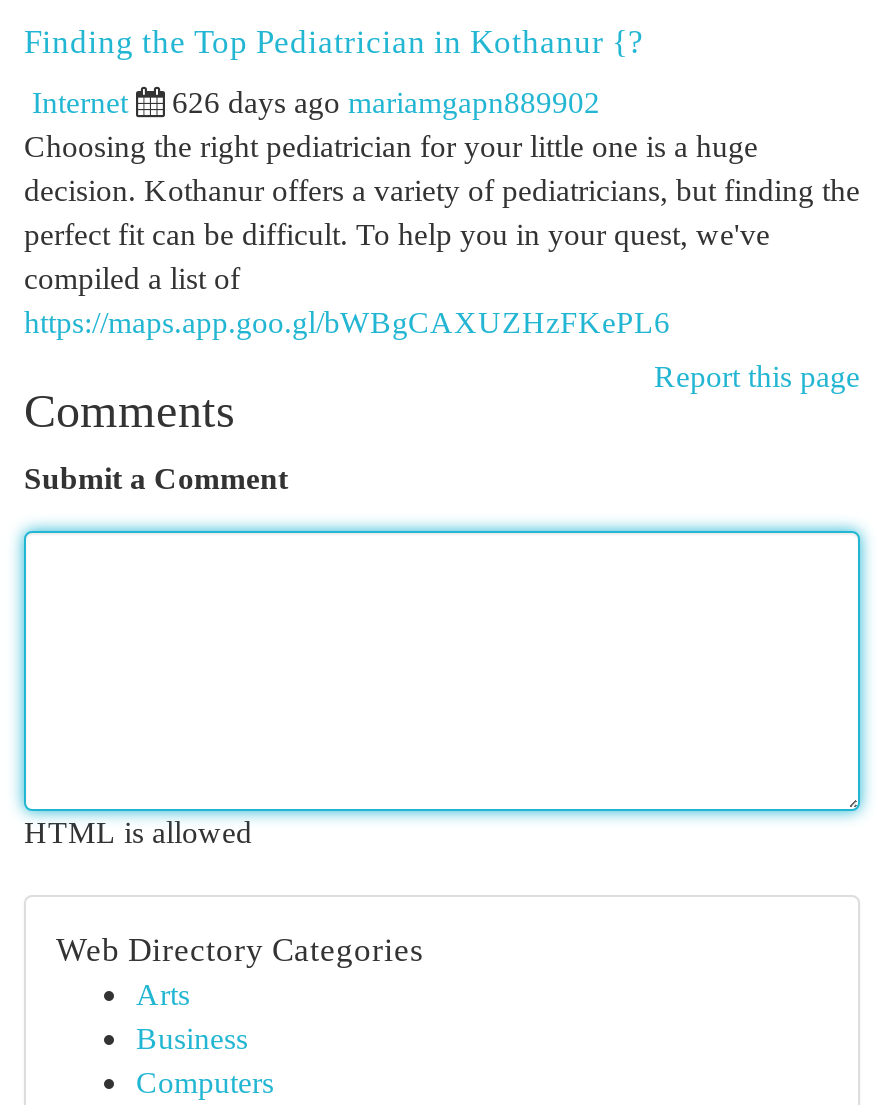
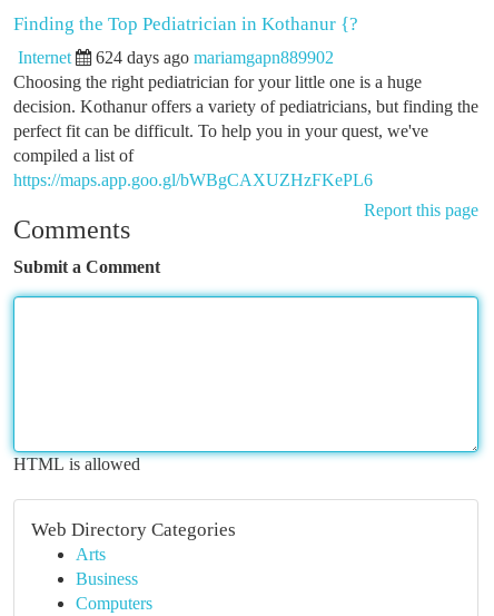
- 626 days ago mariamgapn889902
+ 624 days ago mariamgapn889902
